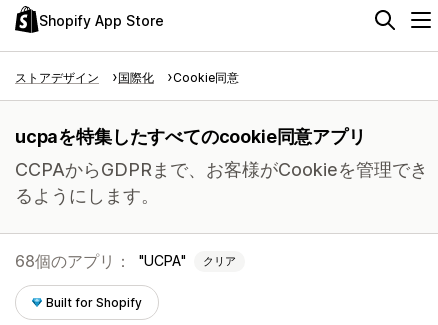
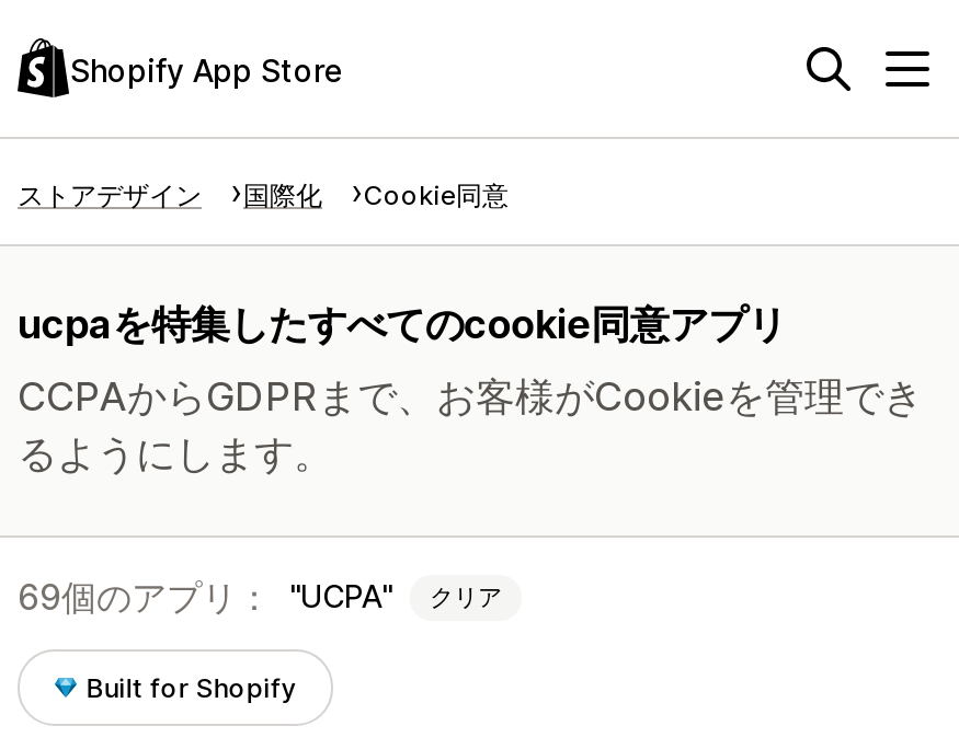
- 68個のアプリ： UCPA クリア
+ 69個のアプリ： UCPA クリア
